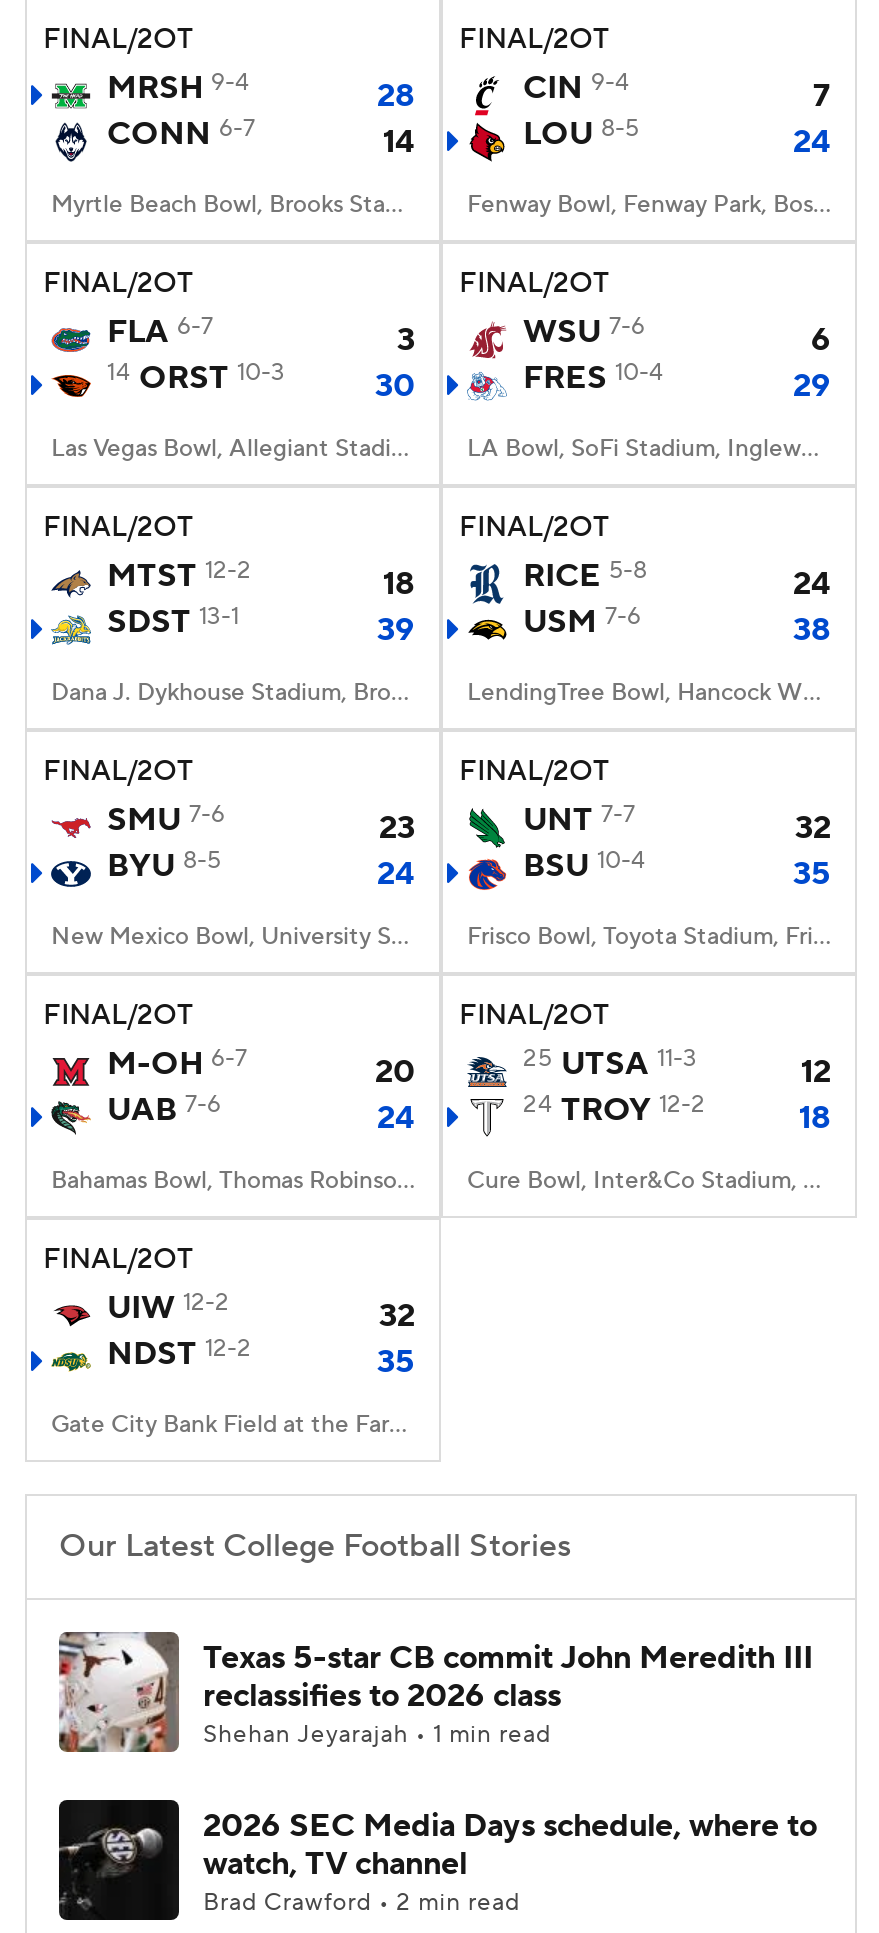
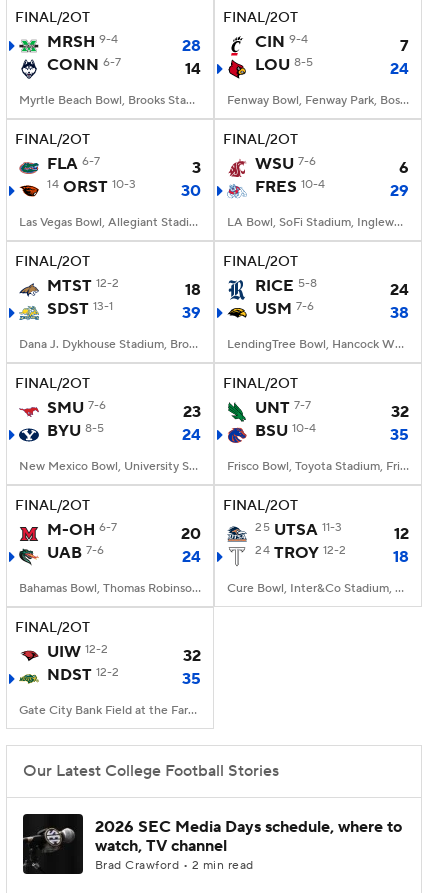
- [image]
- Texas 5-star CB commit John Meredith III
- reclassifies to 2026 class
- Shehan Jeyarajah • 1 min read
